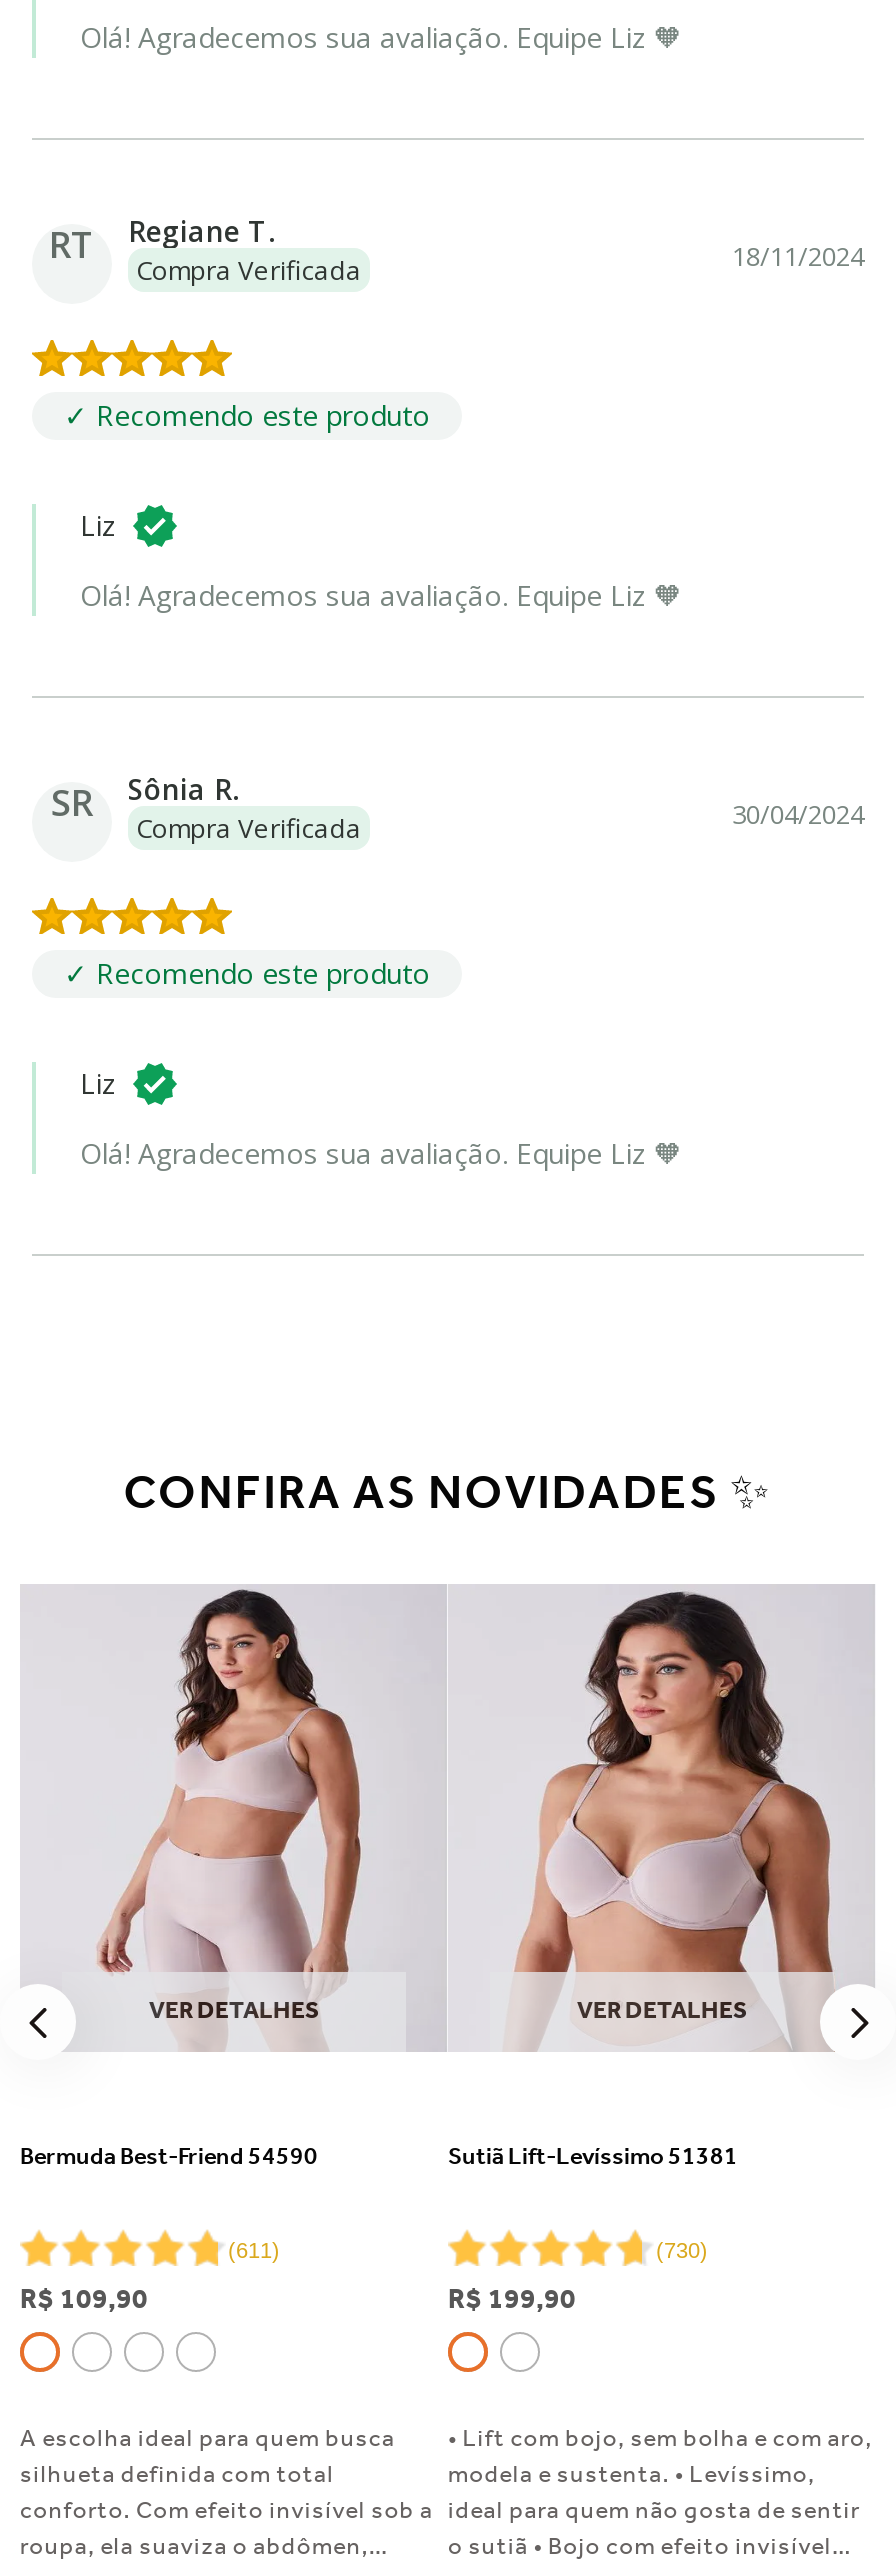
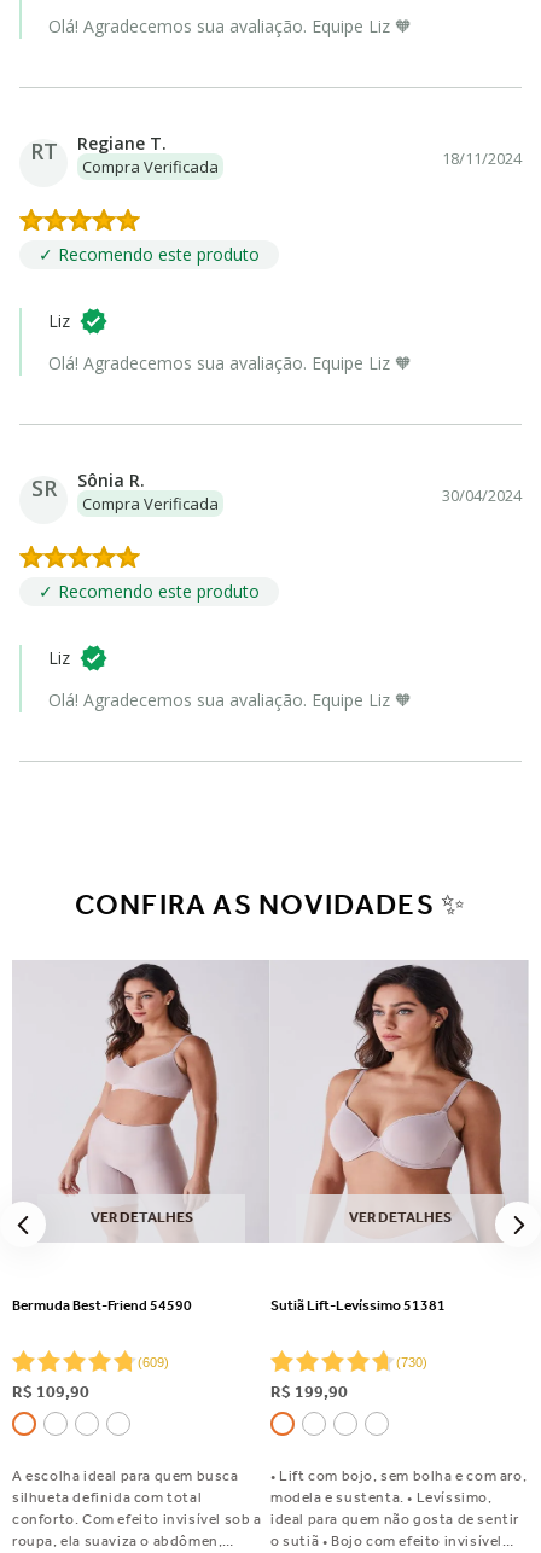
- (611)
+ (609)
